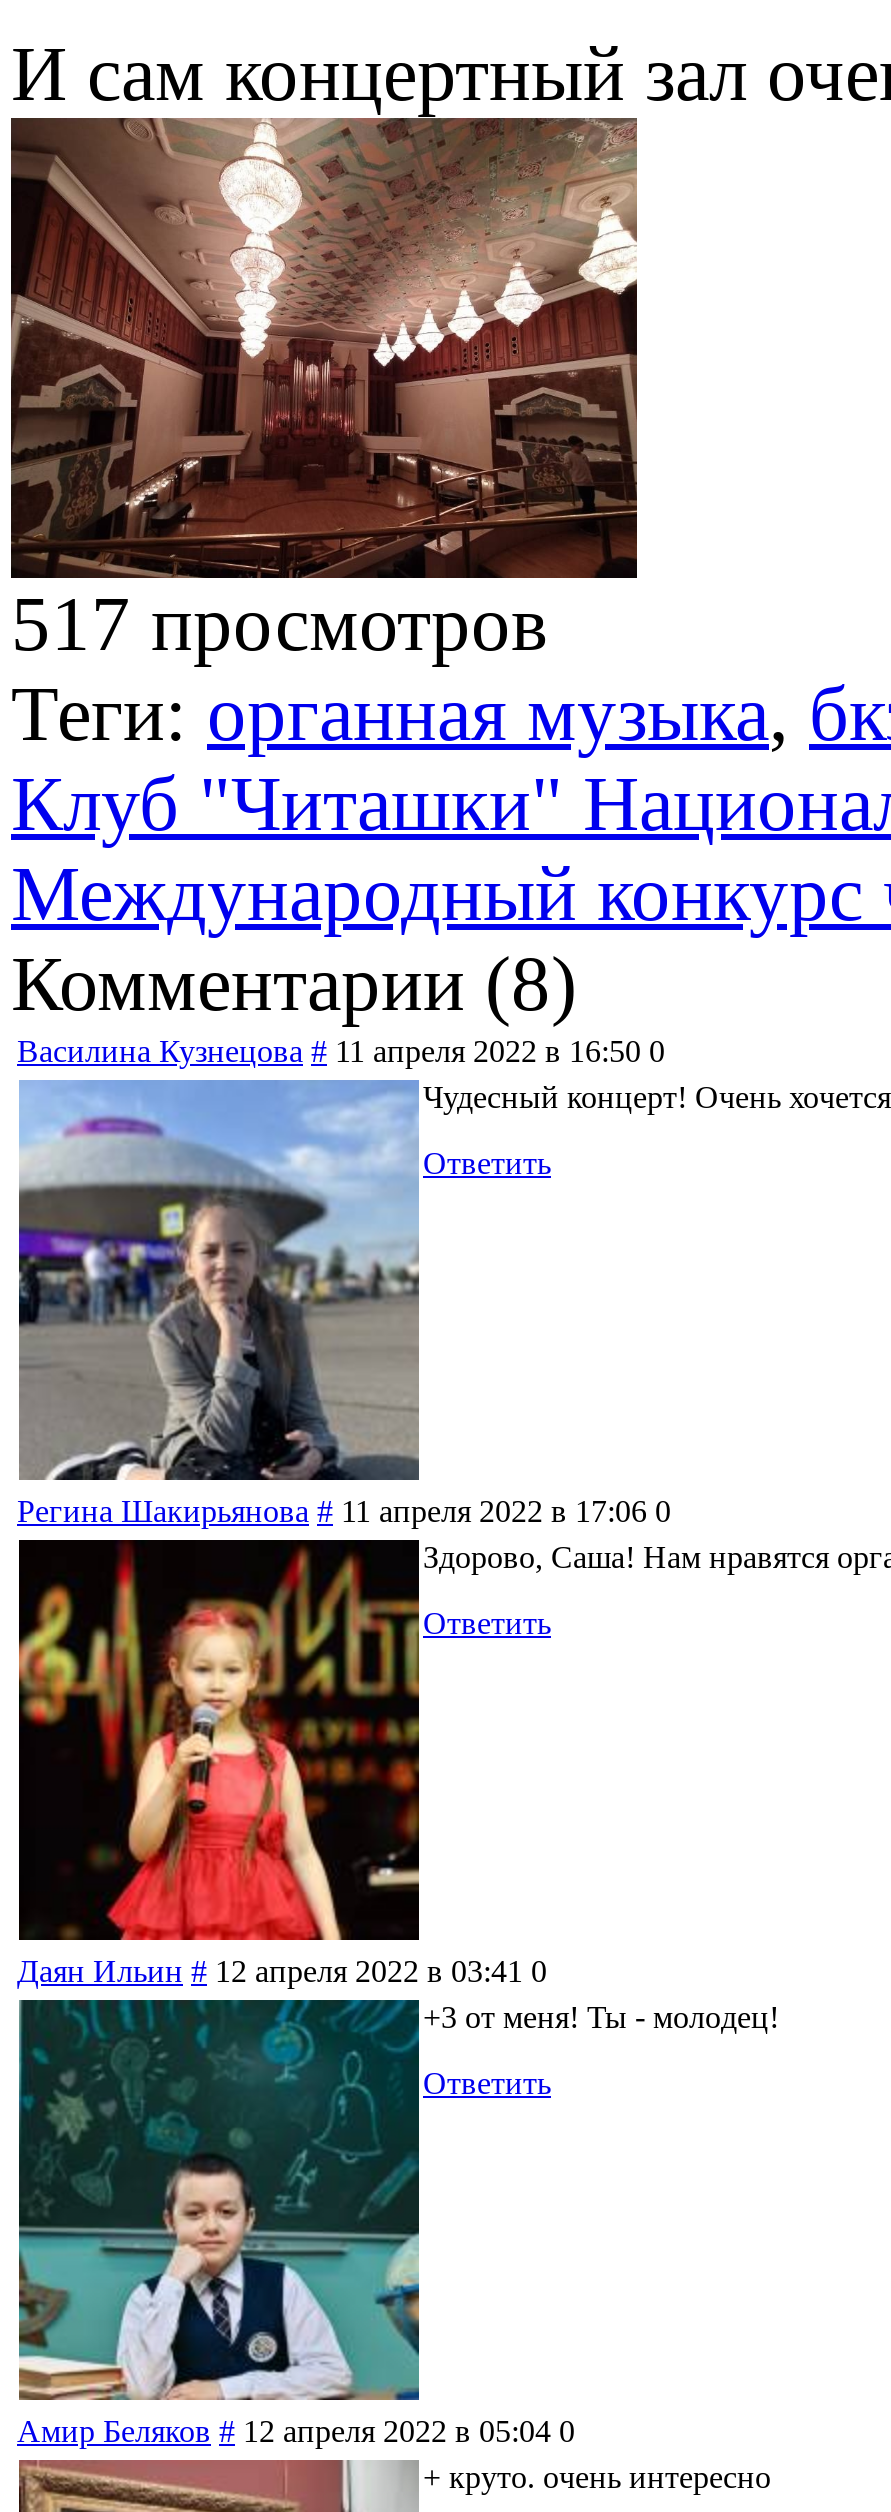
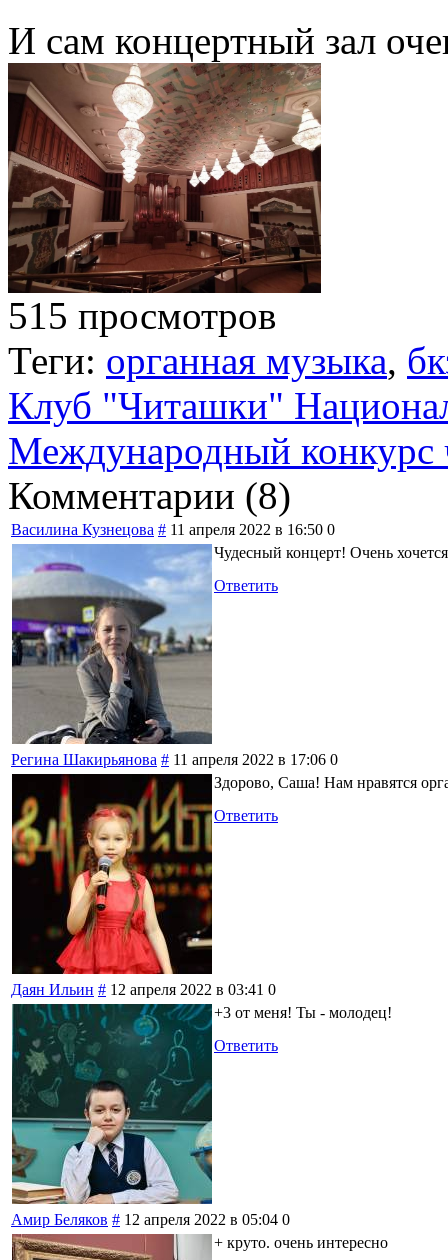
- 517 просмотров
+ 515 просмотров
